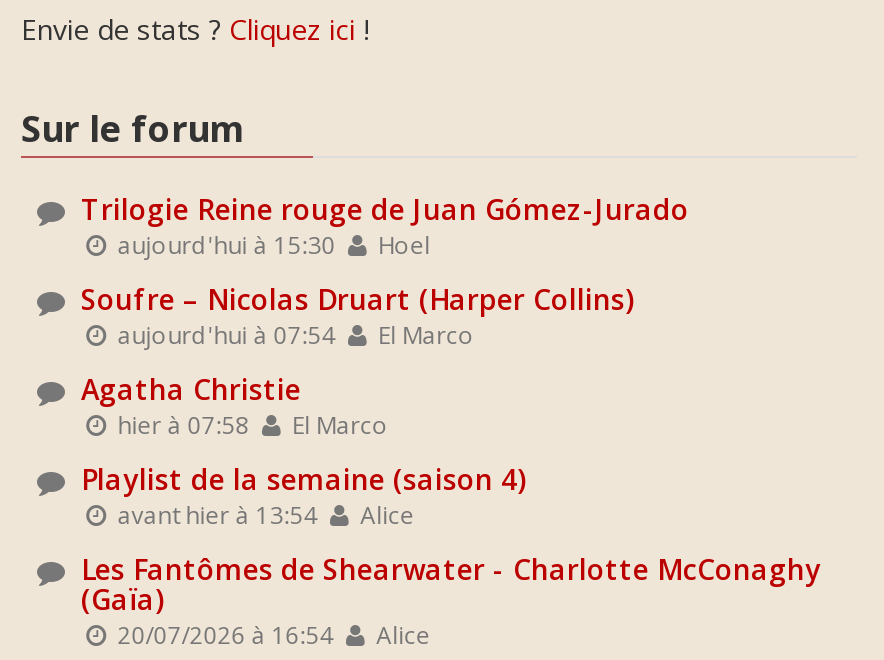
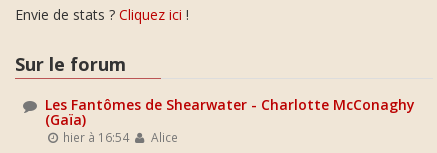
- Trilogie Reine rouge de Juan Gómez-Jurado
- aujourd'hui à 15:30
- Hoel
- Soufre – Nicolas Druart (Harper Collins)
- aujourd'hui à 07:54
- El Marco
- Agatha Christie
- hier à 07:58
- El Marco
- Playlist de la semaine (saison 4)
- avant hier à 13:54
- Alice

- 20/07/2026 à 16:54 Alice
+ hier à 16:54 Alice
